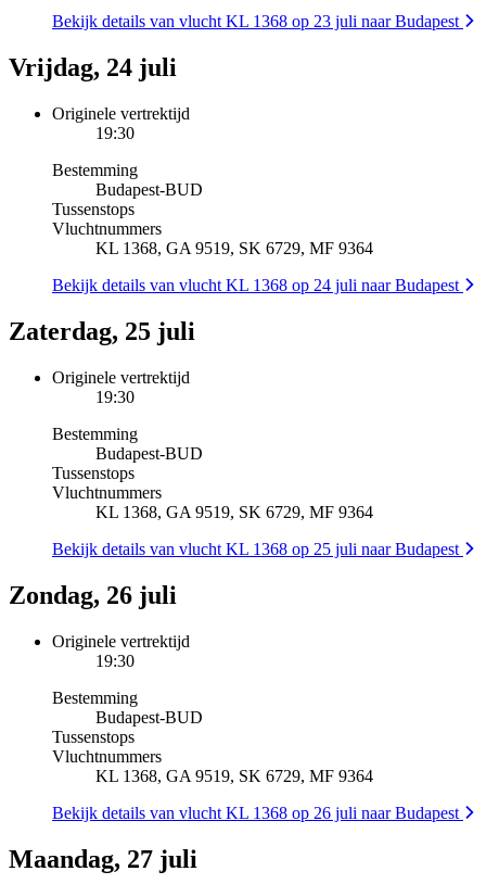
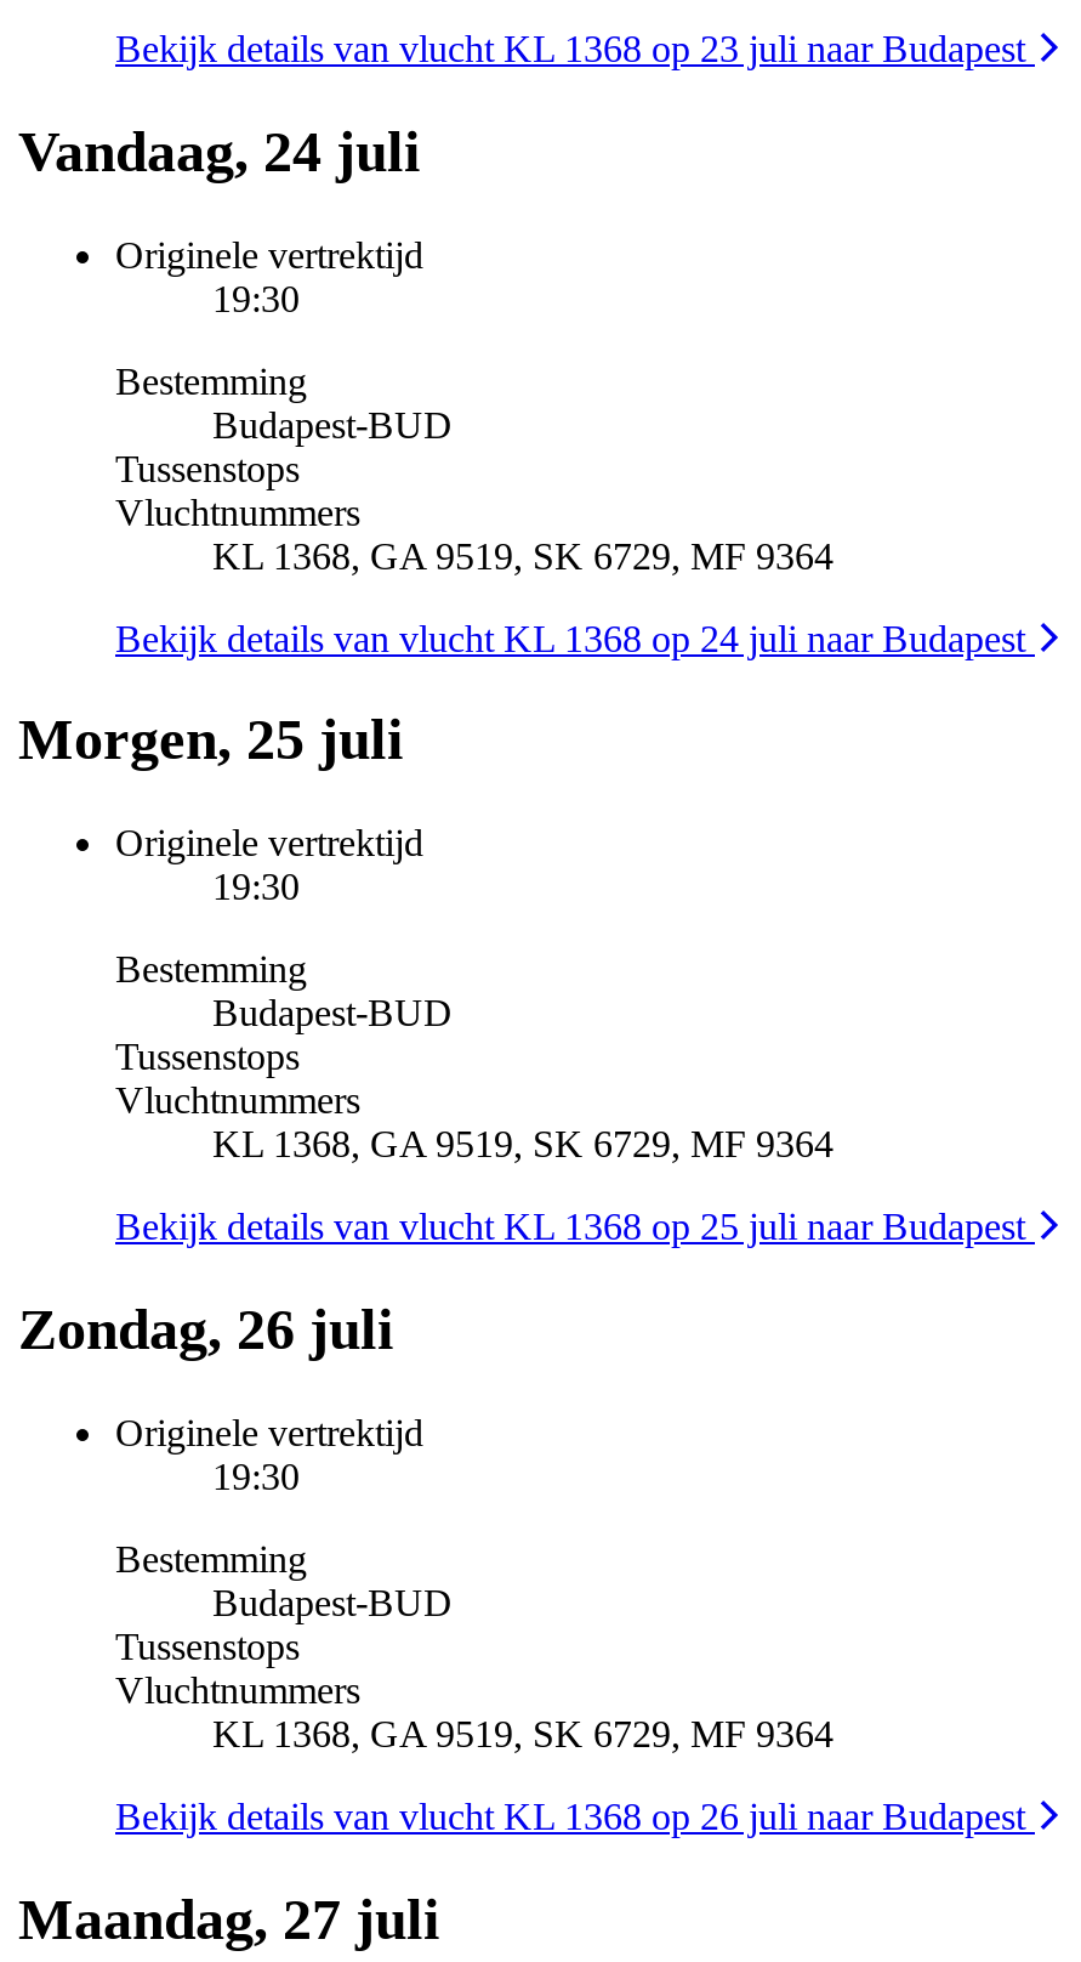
- Vrijdag, 24 juli
+ Vandaag, 24 juli

- Zaterdag, 25 juli
+ Morgen, 25 juli
